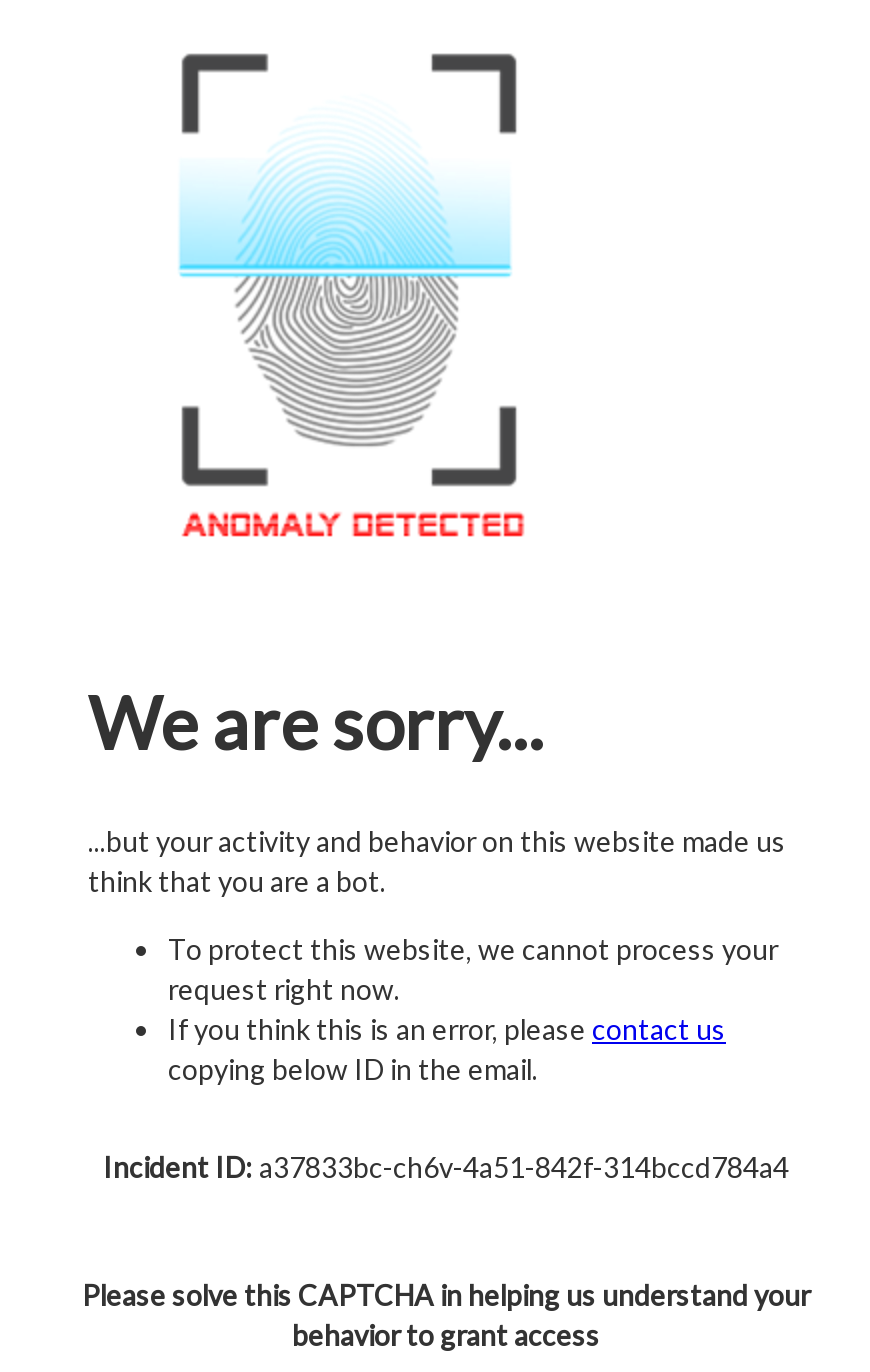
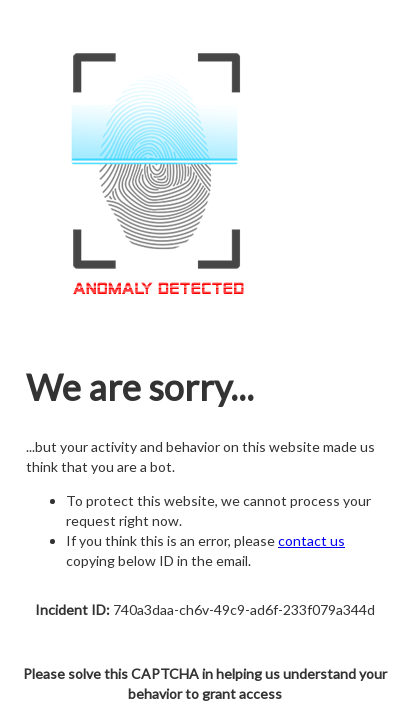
- Incident ID: a37833bc-ch6v-4a51-842f-314bccd784a4
+ Incident ID: 740a3daa-ch6v-49c9-ad6f-233f079a344d
